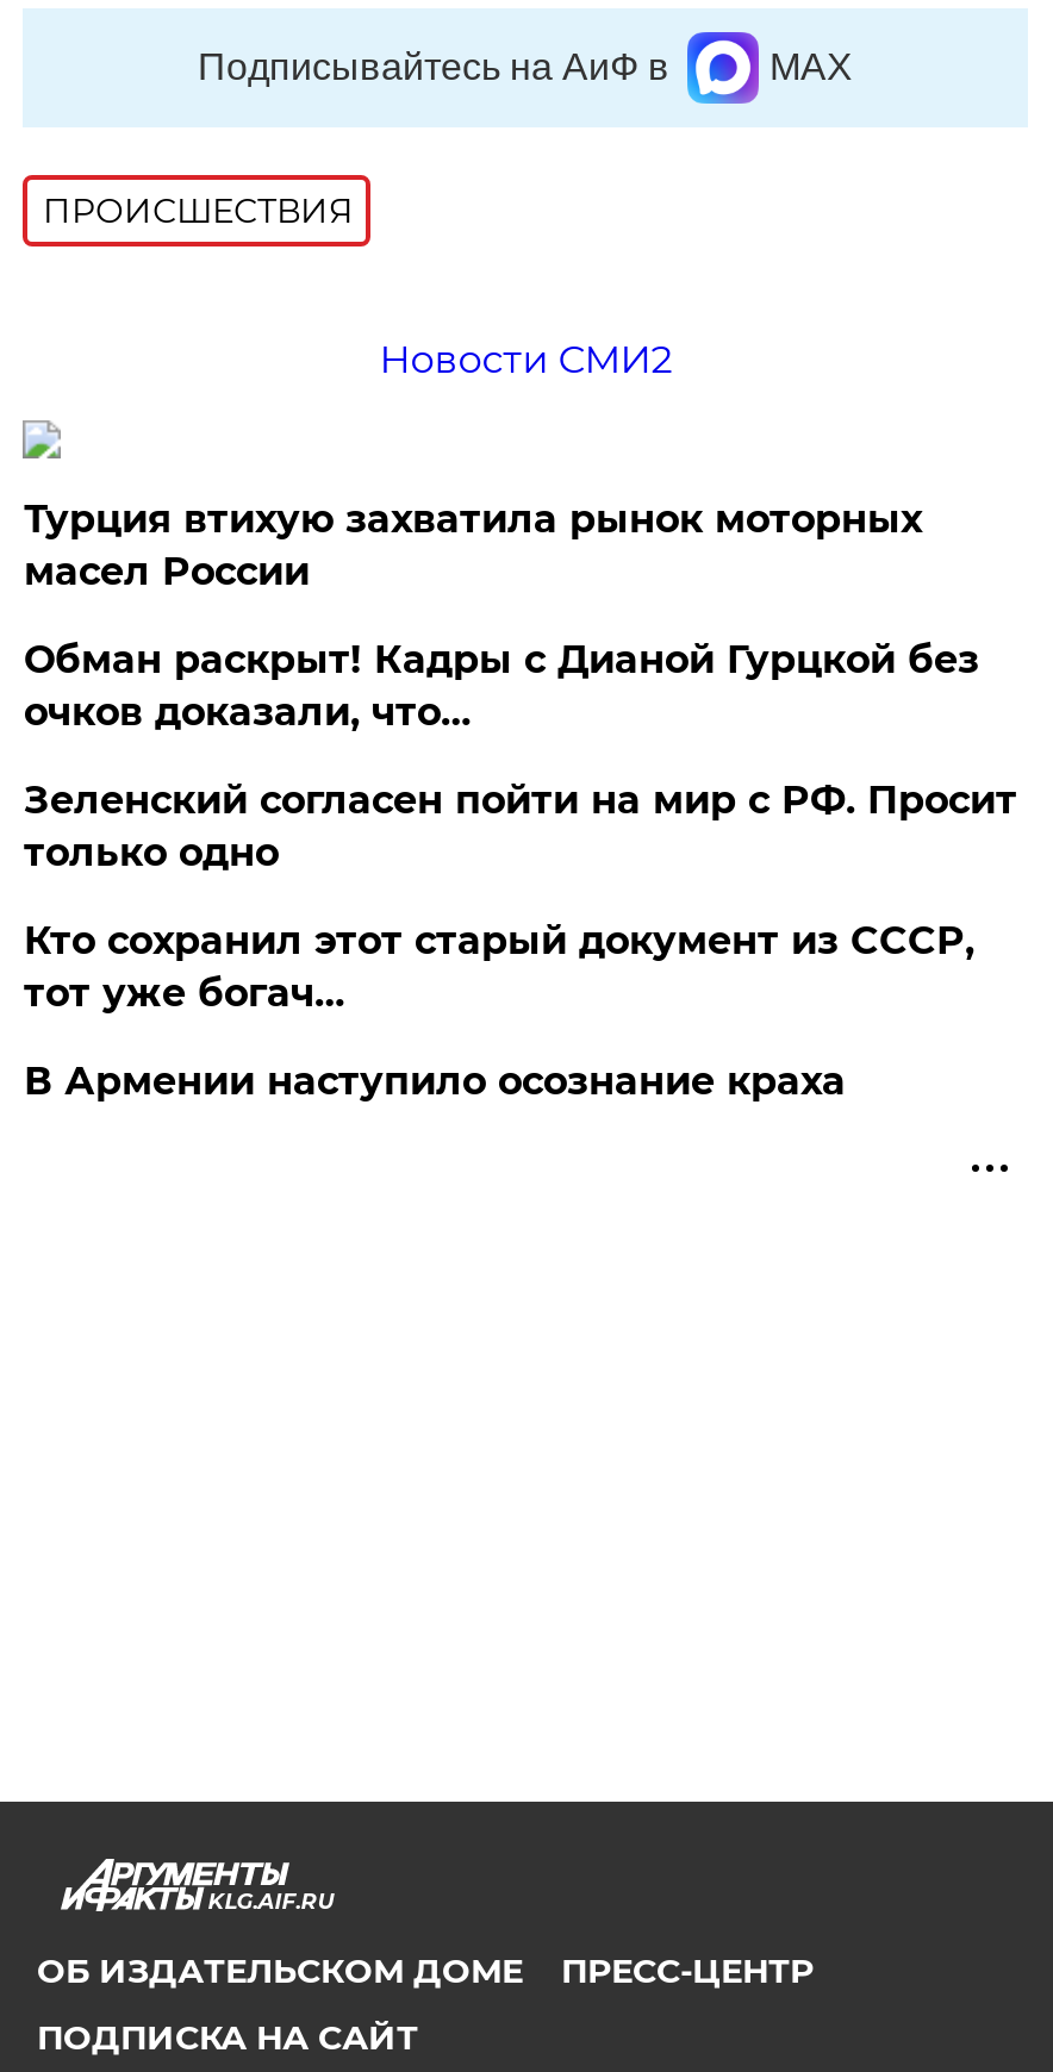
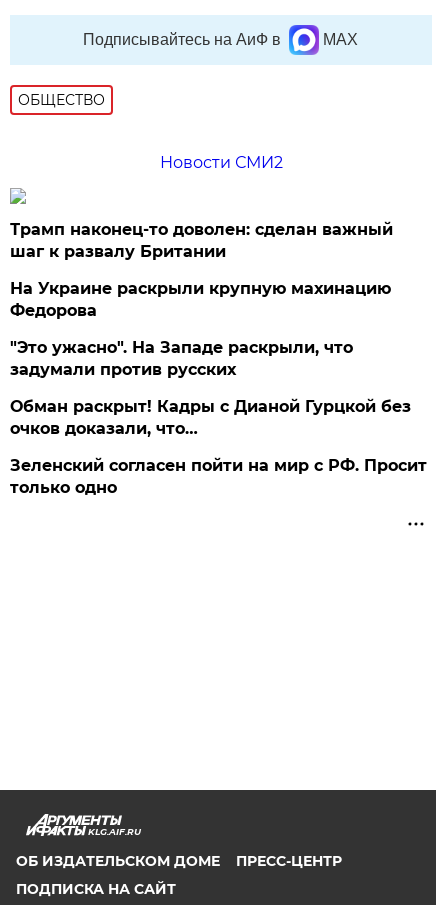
- ПРОИСШЕСТВИЯ
+ ОБЩЕСТВО

- Турция втихую захватила рынок моторных
- масел России
+ Трамп наконец-то доволен: сделан важный
+ шаг к развалу Британии
+ На Украине раскрыли крупную махинацию
+ Федорова
+ "Это ужасно". На Западе раскрыли, что
+ задумали против русских

moved down: Обман раскрыт! Кадры с Дианой Гурцкой без | очков доказали, что… | Зеленский согласен пойти на мир с РФ. Просит | только одно

- Кто сохранил этот старый документ из СССР,
- тот уже богач…
- В Армении наступило осознание краха
